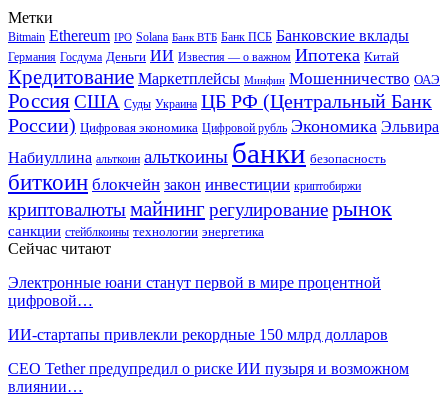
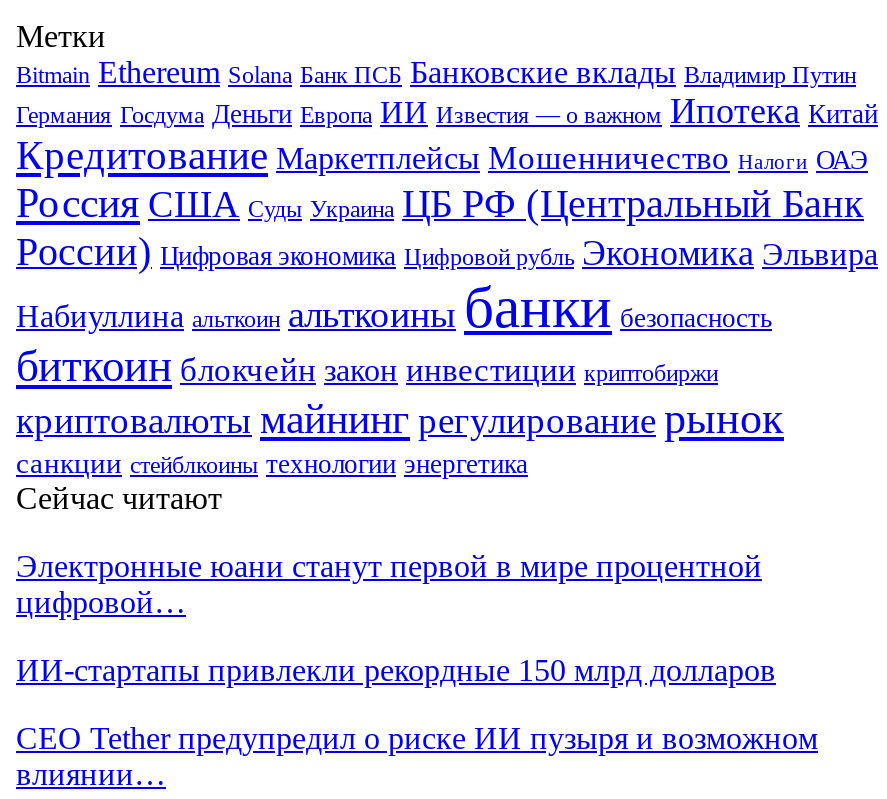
- Bitmain Ethereum IPO Solana Банк ВТБ Банк ПСБ Банковские вклады
- Германия Госдума Деньги ИИ Известия — о важном Ипотека Китай
- Кредитование Маркетплейсы Минфин Мошенничество ОАЭ
+ Bitmain Ethereum Solana Банк ПСБ Банковские вклады Владимир Путин
+ Германия Госдума Деньги Европа ИИ Известия — о важном Ипотека Китай
+ Кредитование Маркетплейсы Мошенничество Налоги ОАЭ
